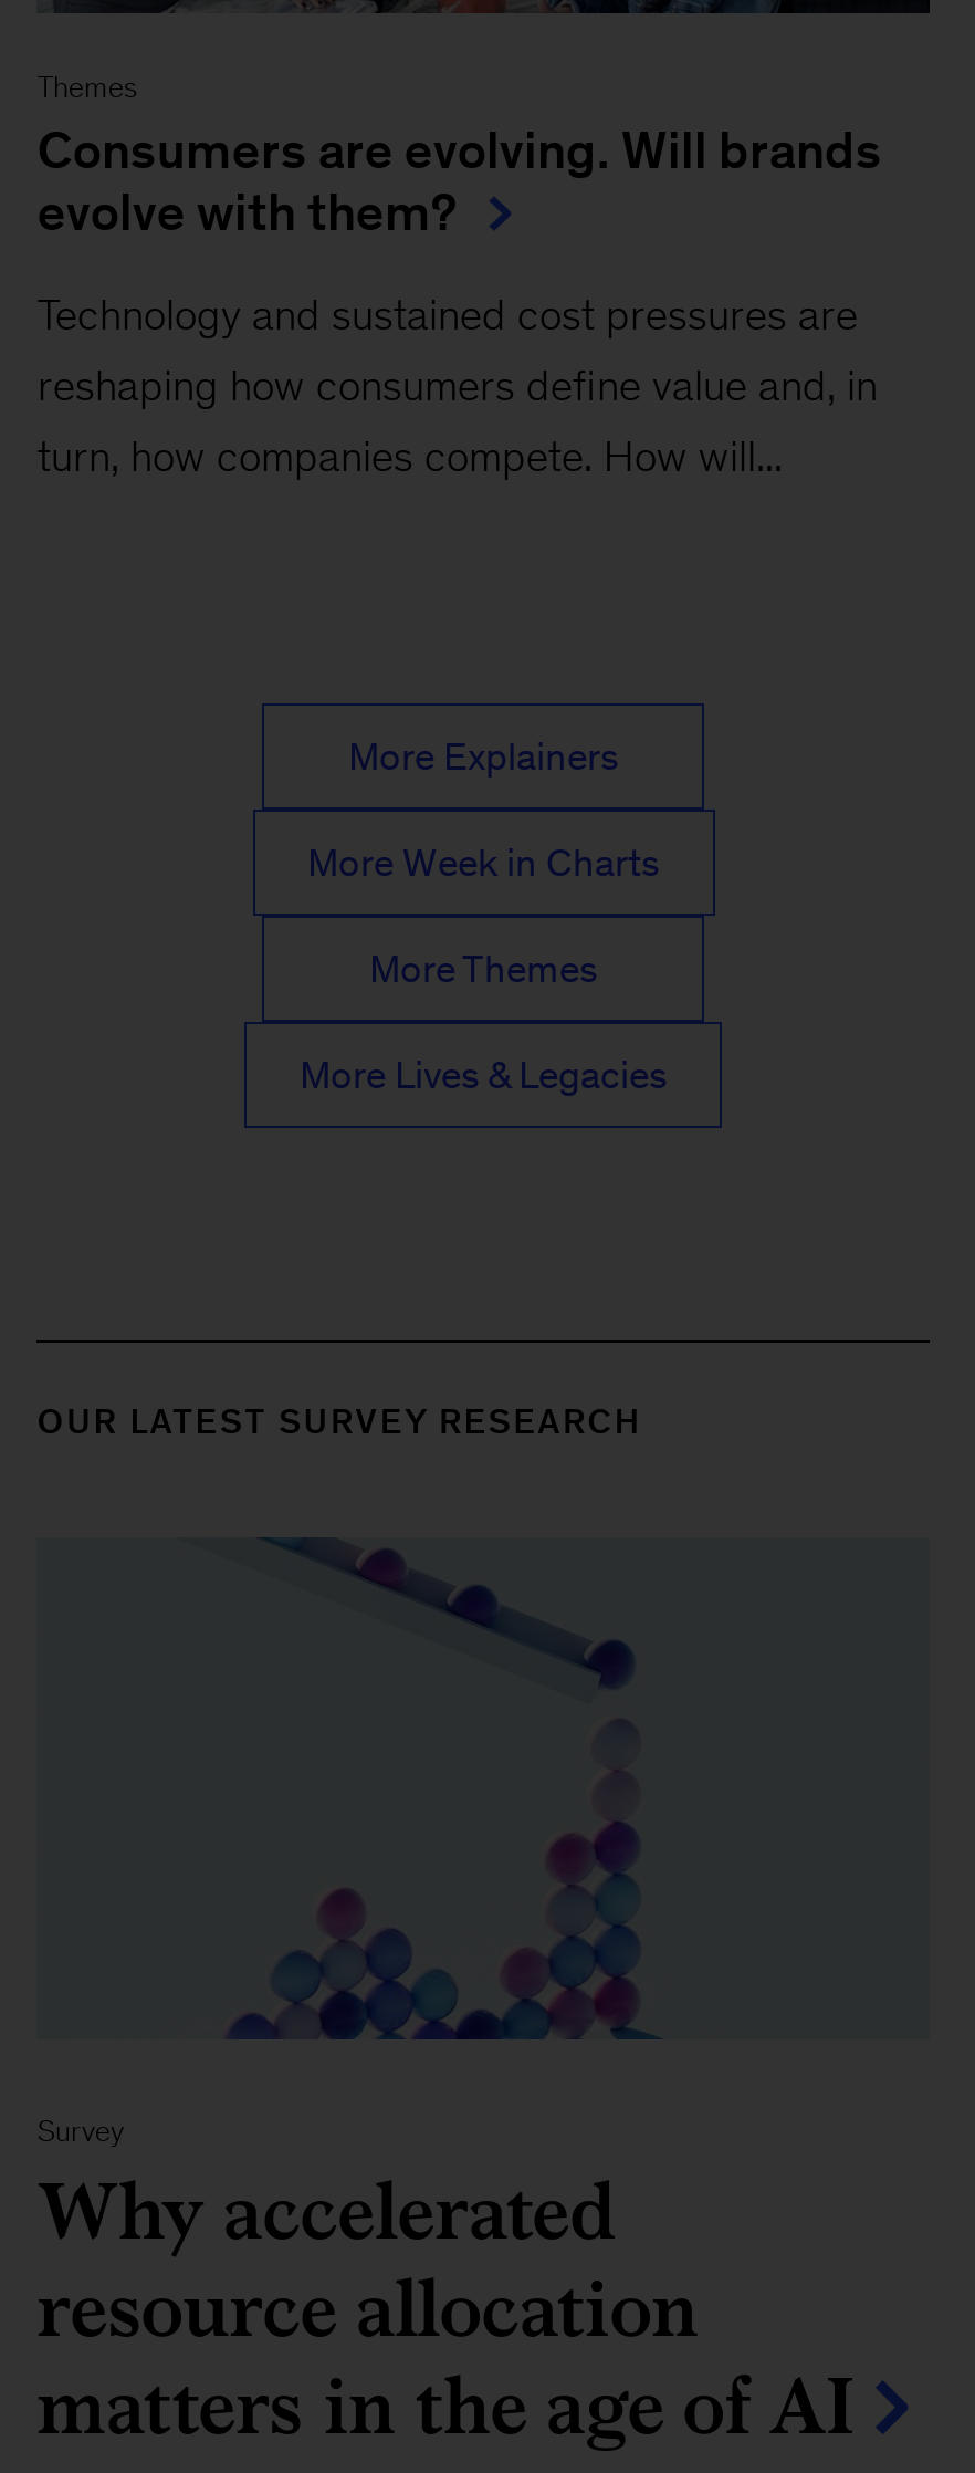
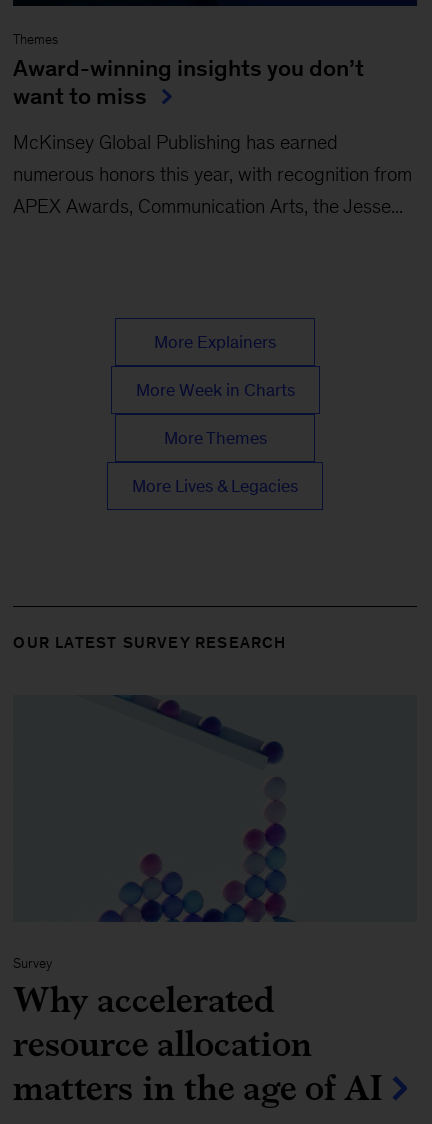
- Consumers are evolving. Will brands
- evolve with them?
+ Award-winning insights you don’t
+ want to miss

- Technology and sustained cost pressures are
+ McKinsey Global Publishing has earned

- reshaping how consumers define value and, in
+ numerous honors this year, with recognition from

- turn, how companies compete. How will...
+ APEX Awards, Communication Arts, the Jesse...
